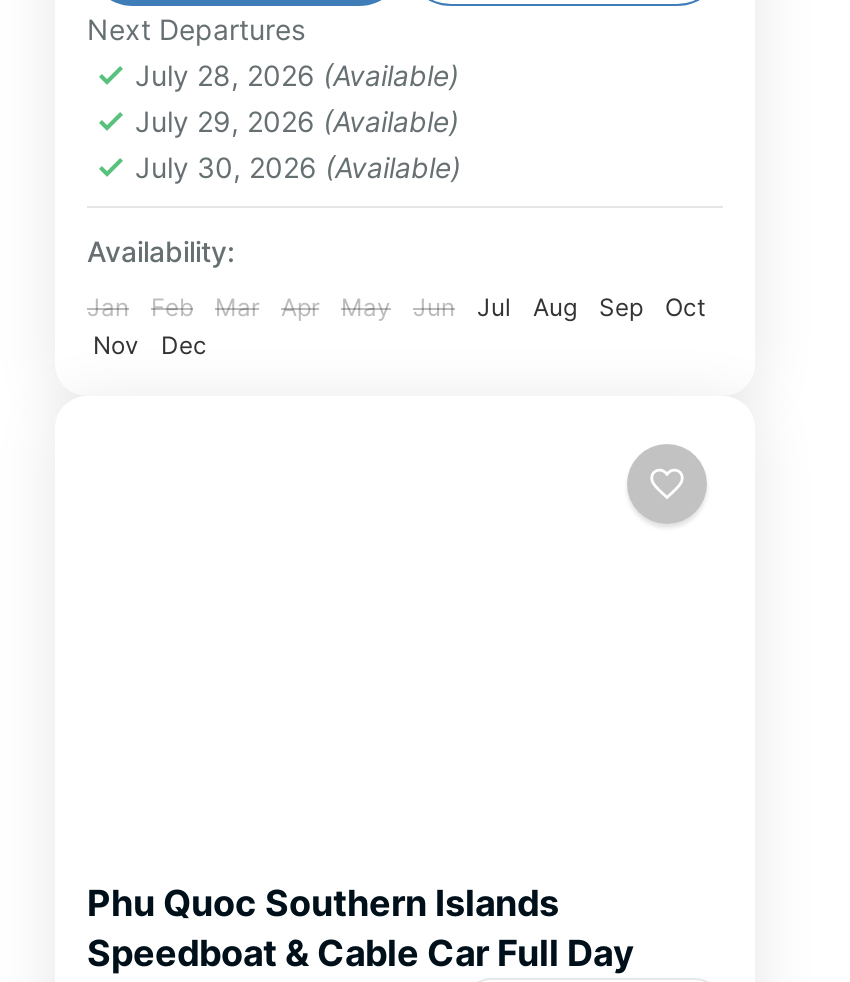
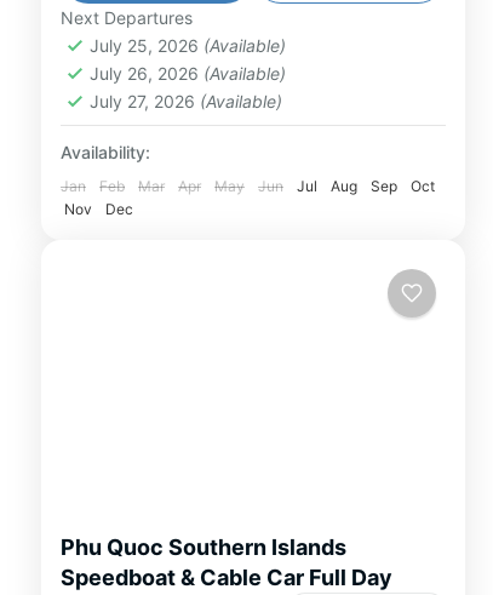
- July 28, 2026 (Available)
+ July 25, 2026 (Available)

- July 29, 2026 (Available)
+ July 26, 2026 (Available)

- July 30, 2026 (Available)
+ July 27, 2026 (Available)
